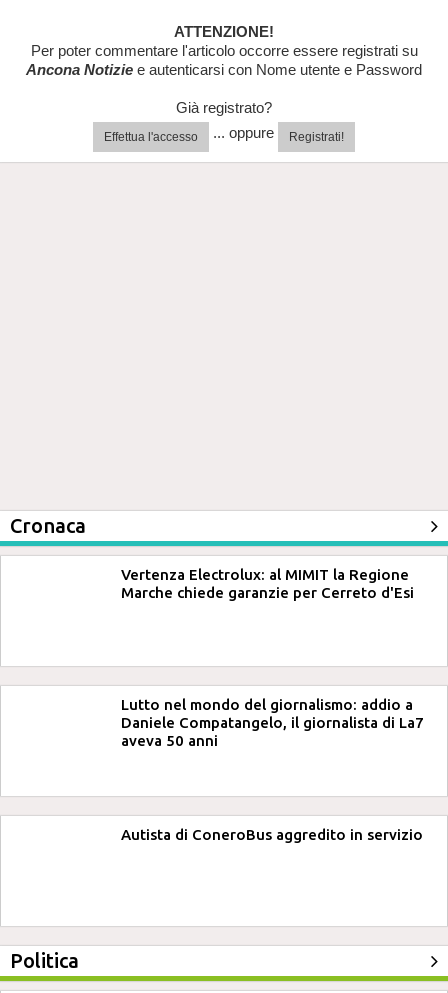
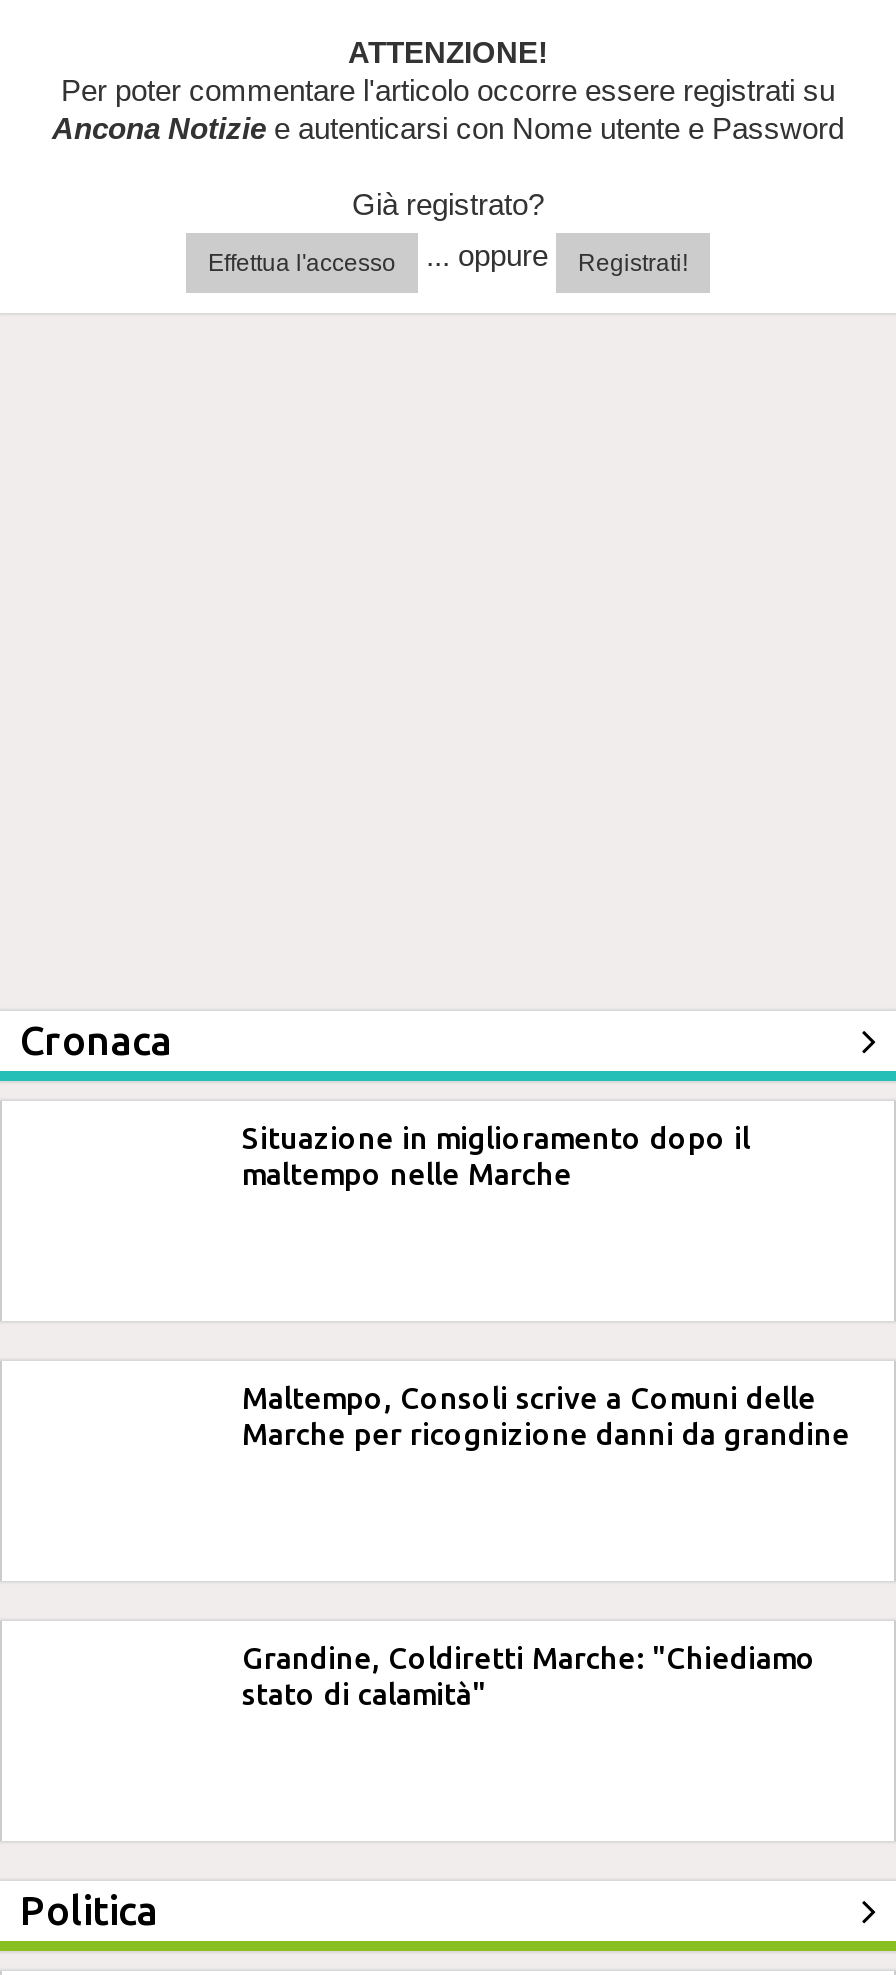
- Vertenza Electrolux: al MIMIT la Regione
- Marche chiede garanzie per Cerreto d'Esi
+ Situazione in miglioramento dopo il
+ maltempo nelle Marche

- Lutto nel mondo del giornalismo: addio a
- Daniele Compatangelo, il giornalista di La7
- aveva 50 anni
+ Maltempo, Consoli scrive a Comuni delle
+ Marche per ricognizione danni da grandine

- Autista di ConeroBus aggredito in servizio
+ Grandine, Coldiretti Marche: "Chiediamo
+ stato di calamità"
